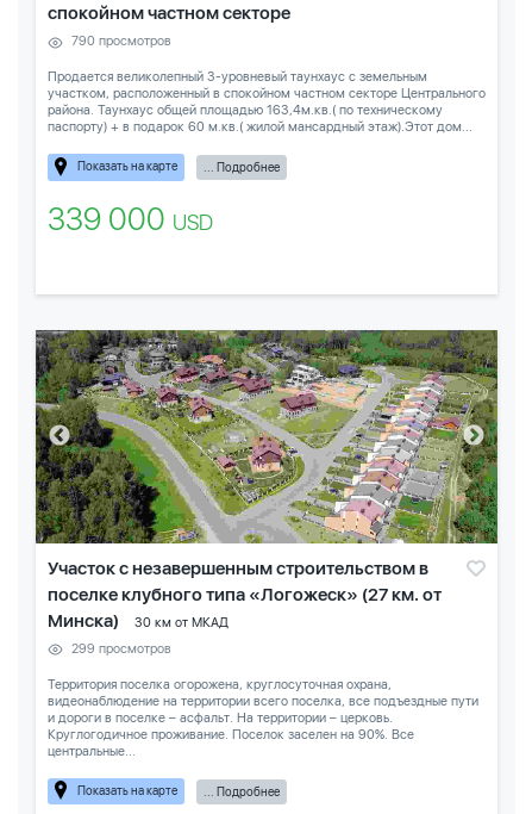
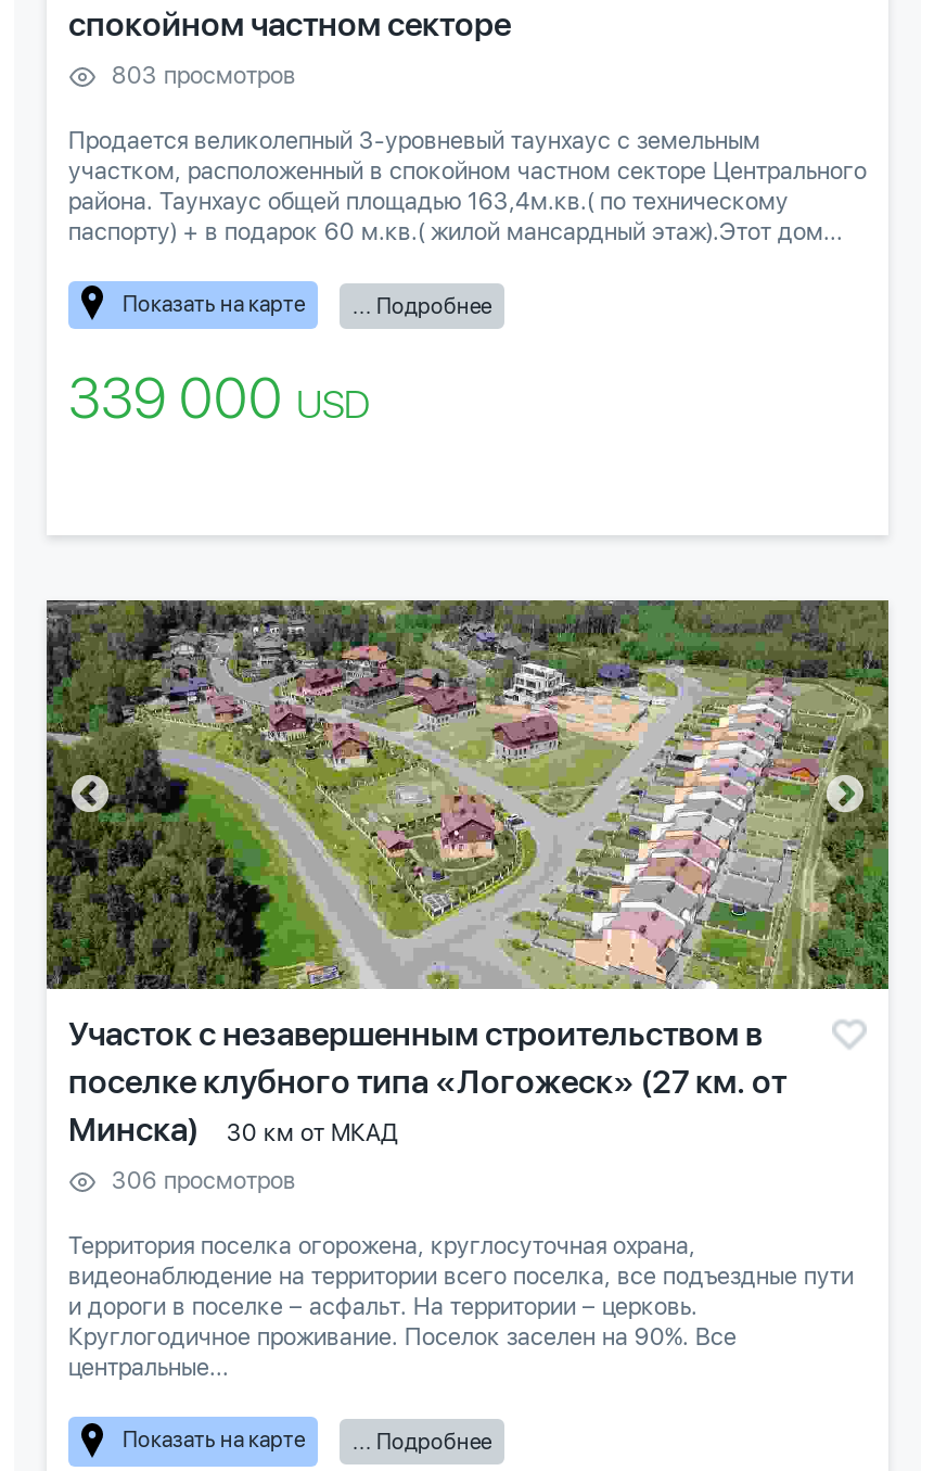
- 790 просмотров
+ 803 просмотров

- 299 просмотров
+ 306 просмотров
